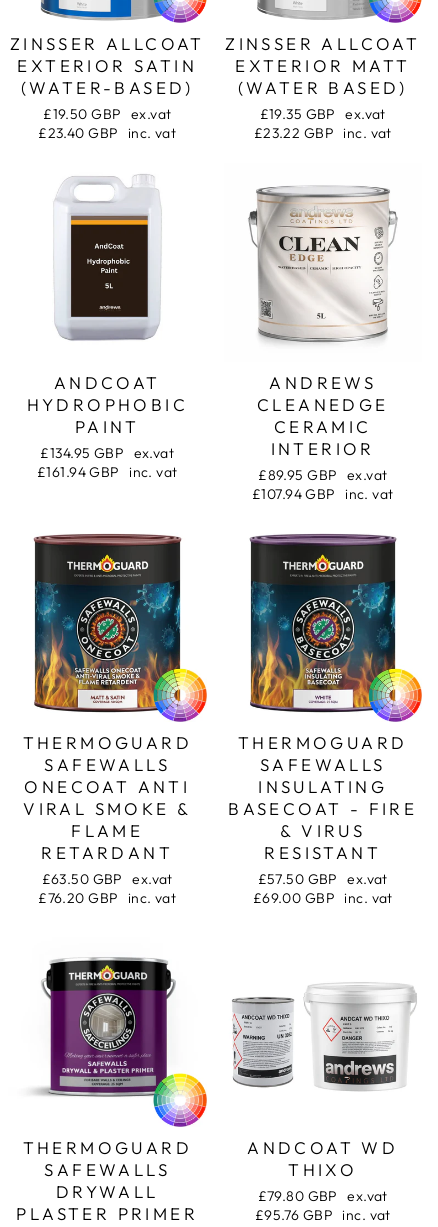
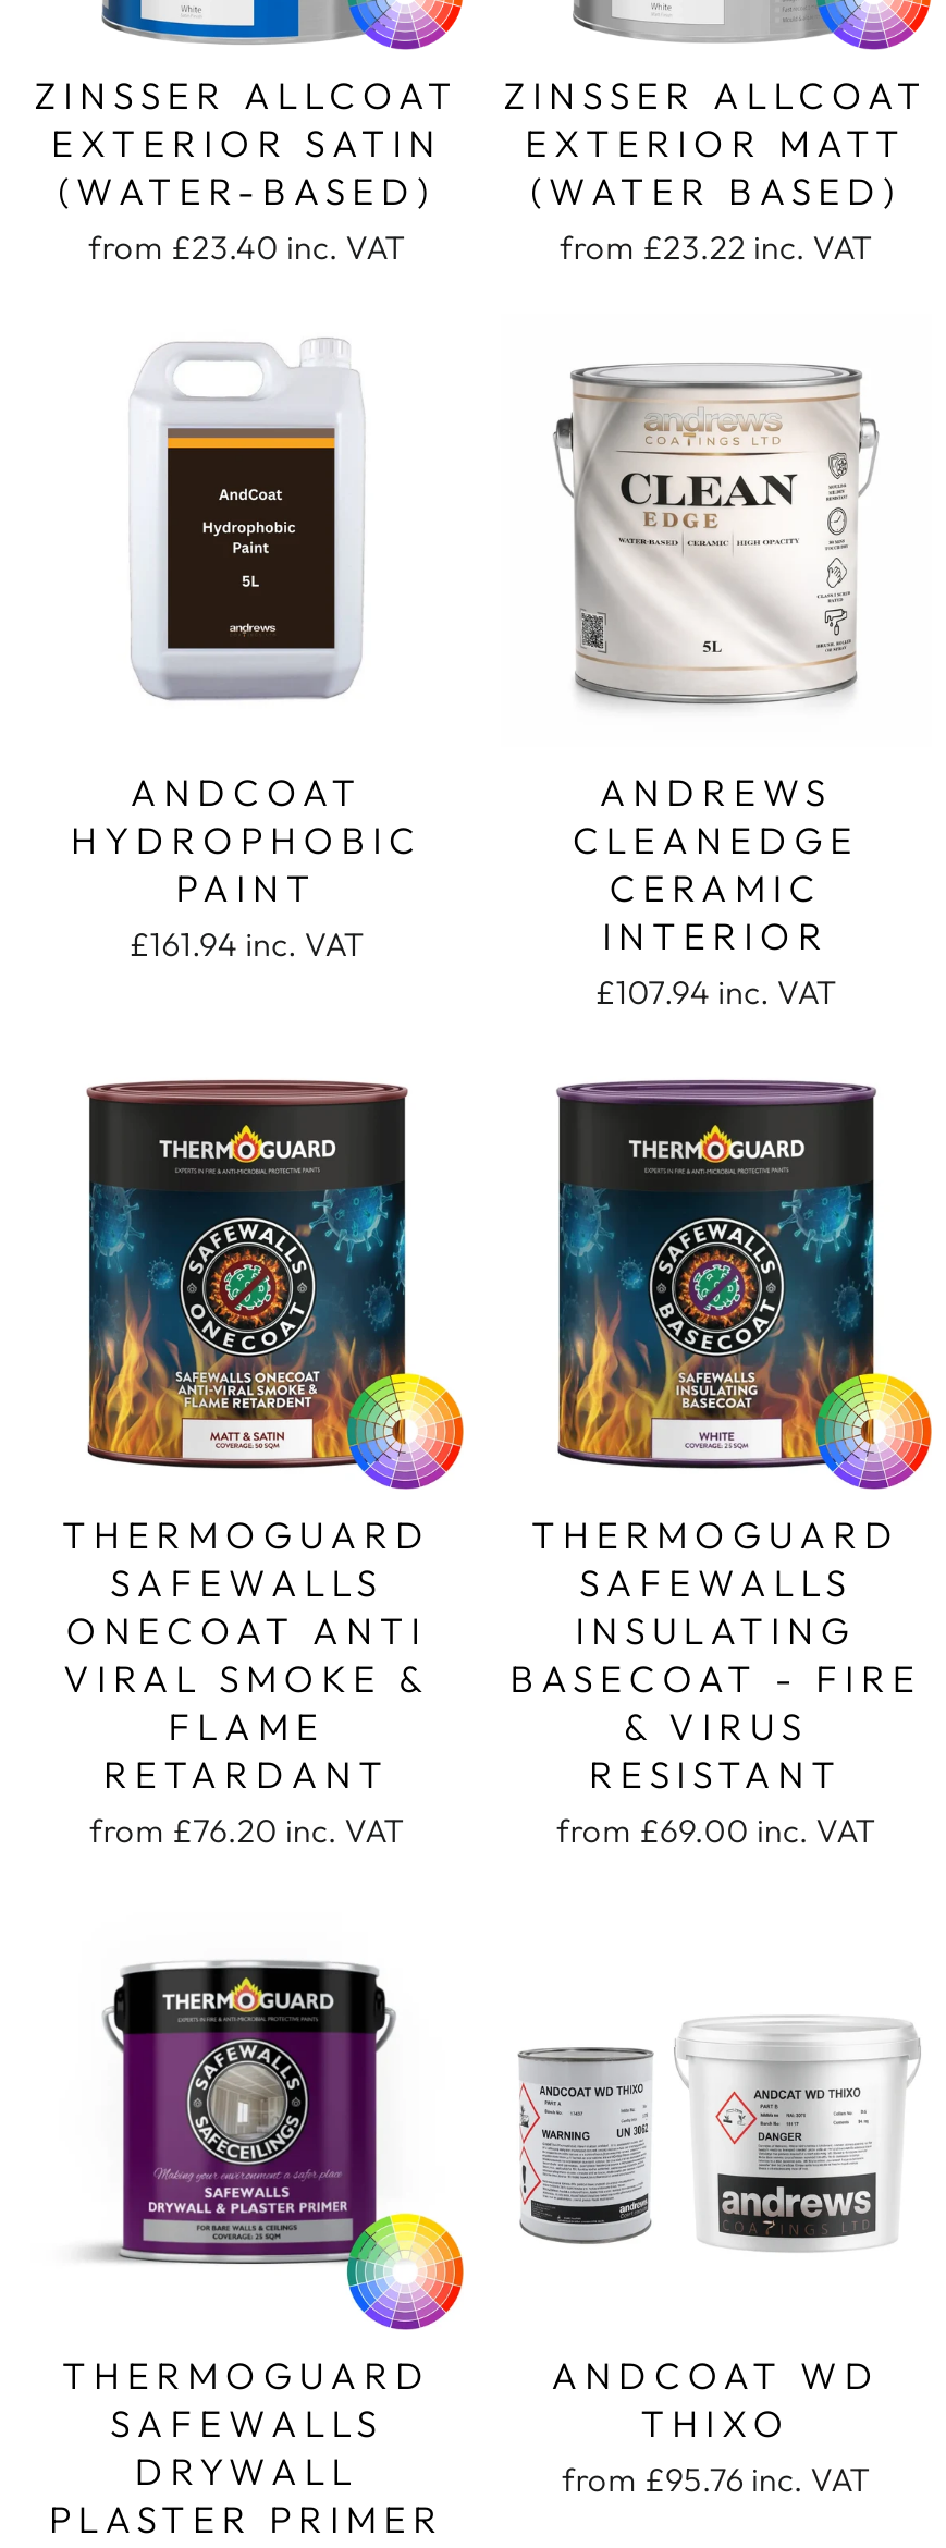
- £19.50 GBP ex.vat
- £23.40 GBP inc. vat
+ from £23.40 inc. VAT

- £19.35 GBP ex.vat
- £23.22 GBP inc. vat
+ from £23.22 inc. VAT

- £134.95 GBP ex.vat
- £161.94 GBP inc. vat
+ £161.94 inc. VAT

- £89.95 GBP ex.vat
- £107.94 GBP inc. vat
+ £107.94 inc. VAT

- £63.50 GBP ex.vat
- £76.20 GBP inc. vat
+ from £76.20 inc. VAT

- £57.50 GBP ex.vat
- £69.00 GBP inc. vat
+ from £69.00 inc. VAT

- £79.80 GBP ex.vat
- £95.76 GBP inc. vat
+ from £95.76 inc. VAT
